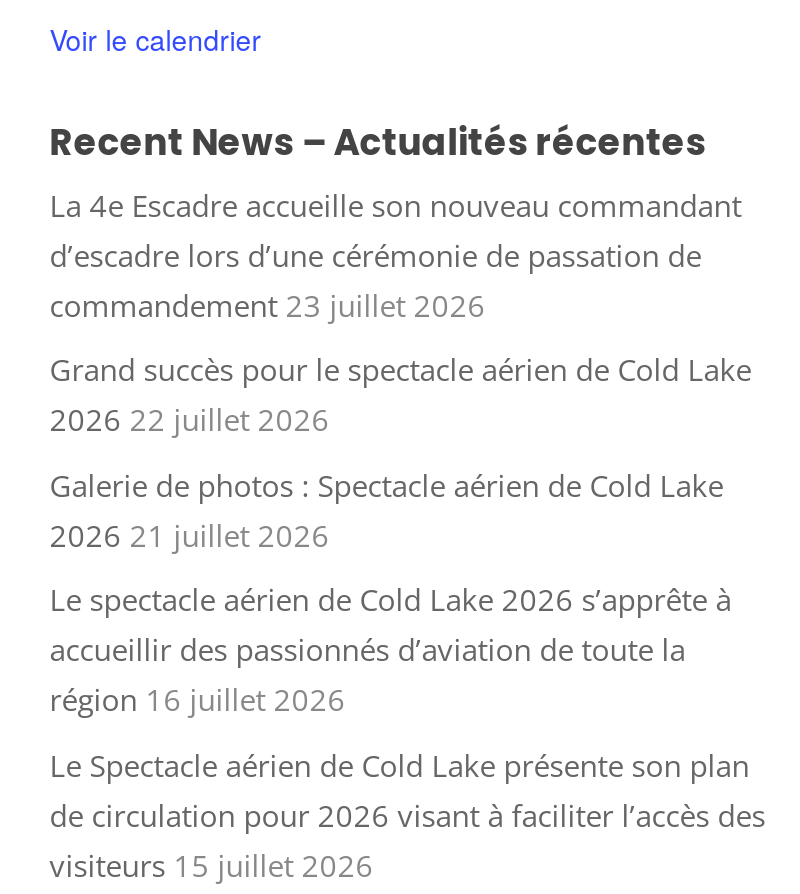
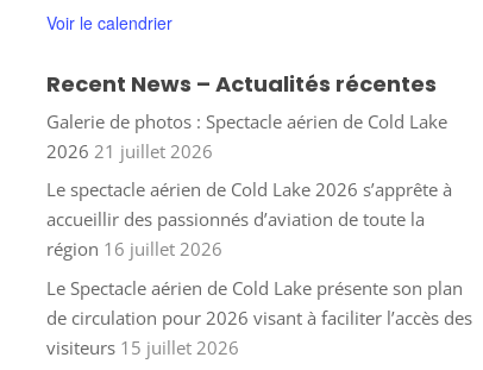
- La 4e Escadre accueille son nouveau commandant
- d’escadre lors d’une cérémonie de passation de
- commandement 23 juillet 2026
- Grand succès pour le spectacle aérien de Cold Lake
- 2026 22 juillet 2026
